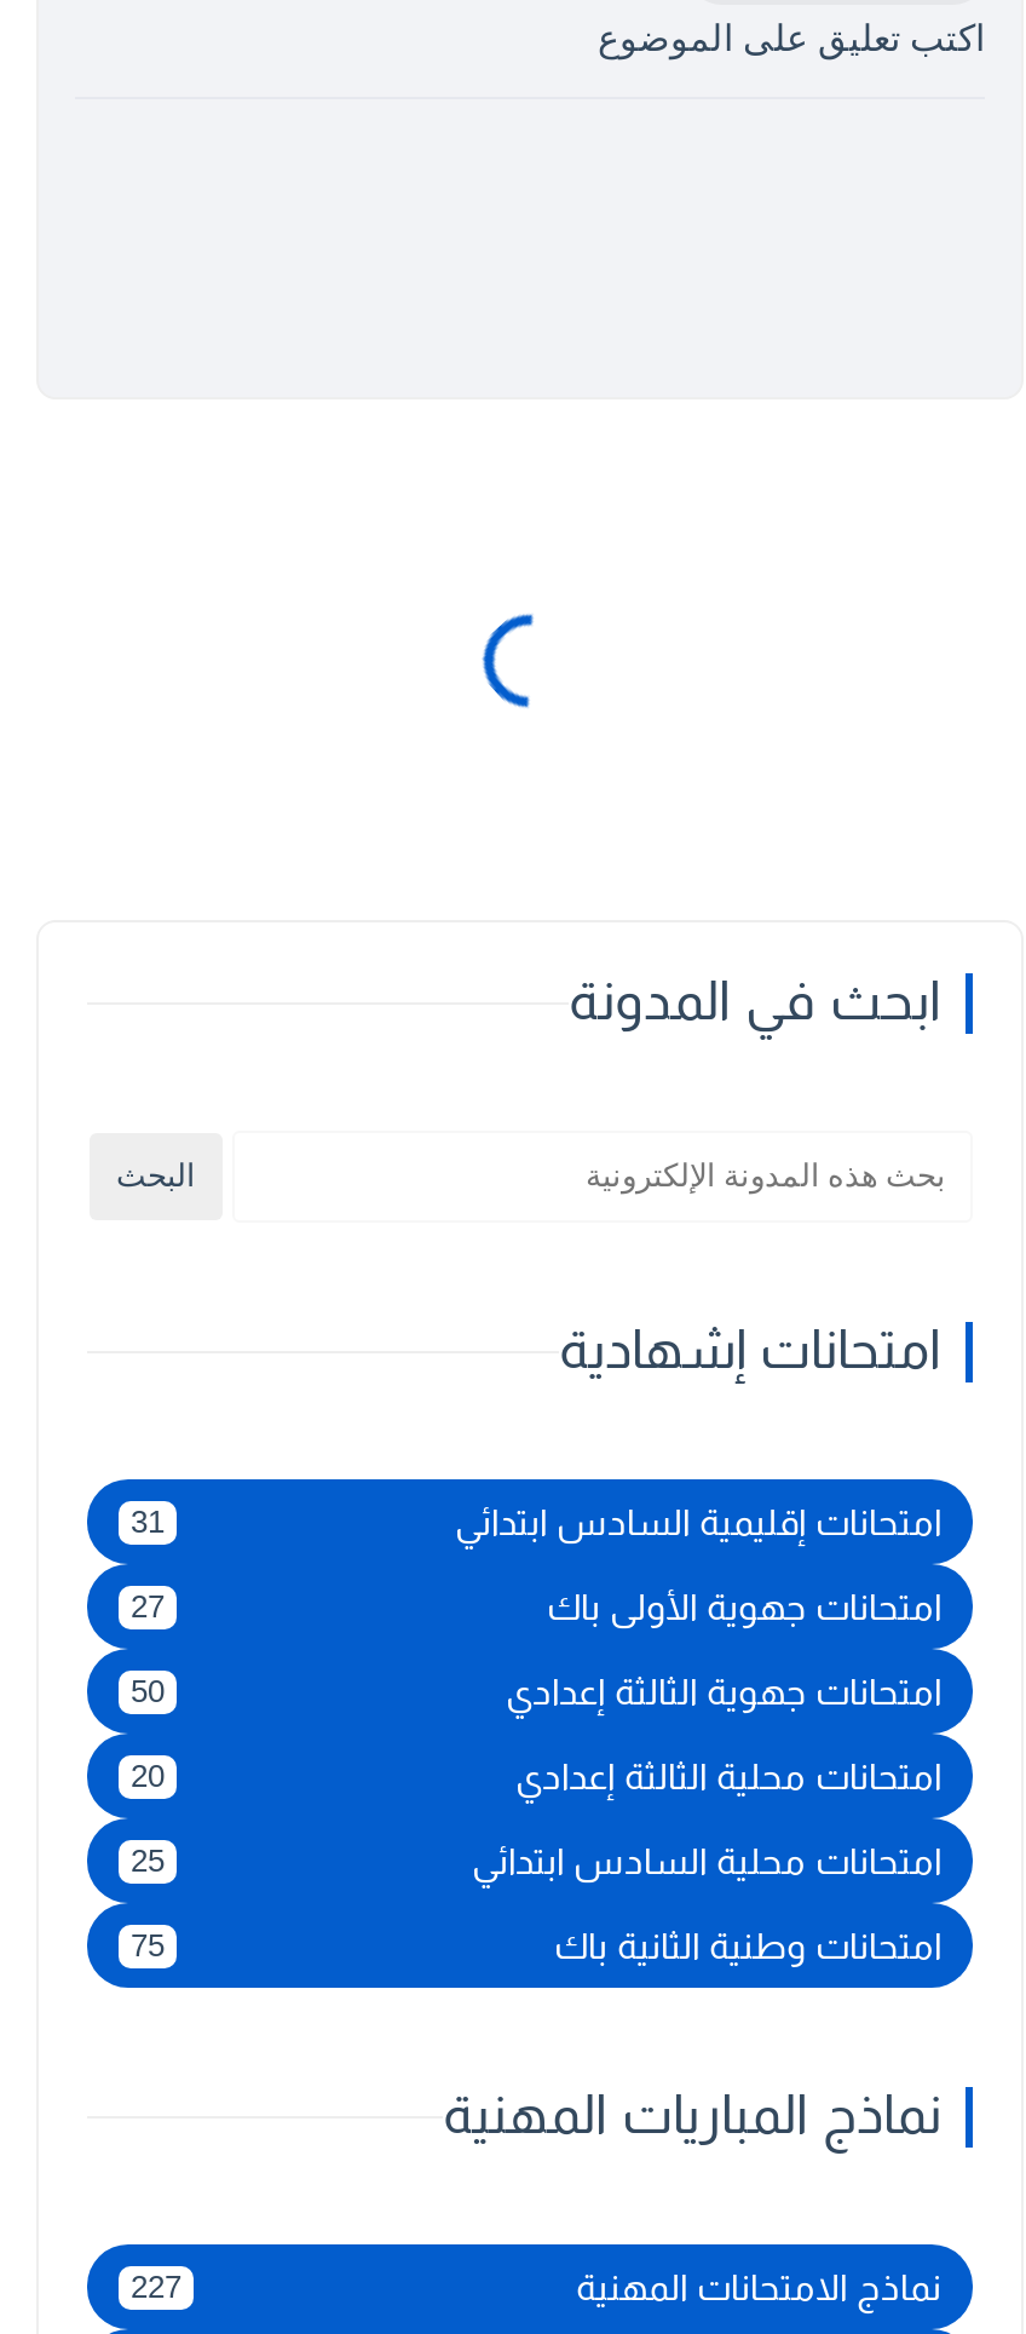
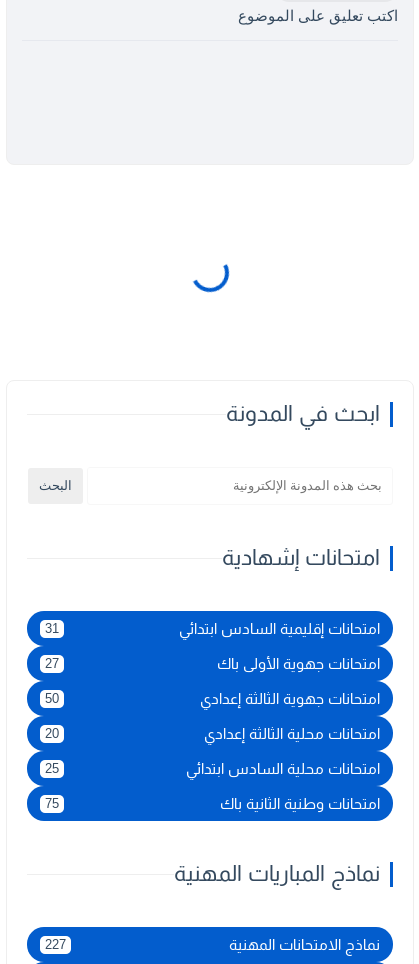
- [image]
+ [image]
